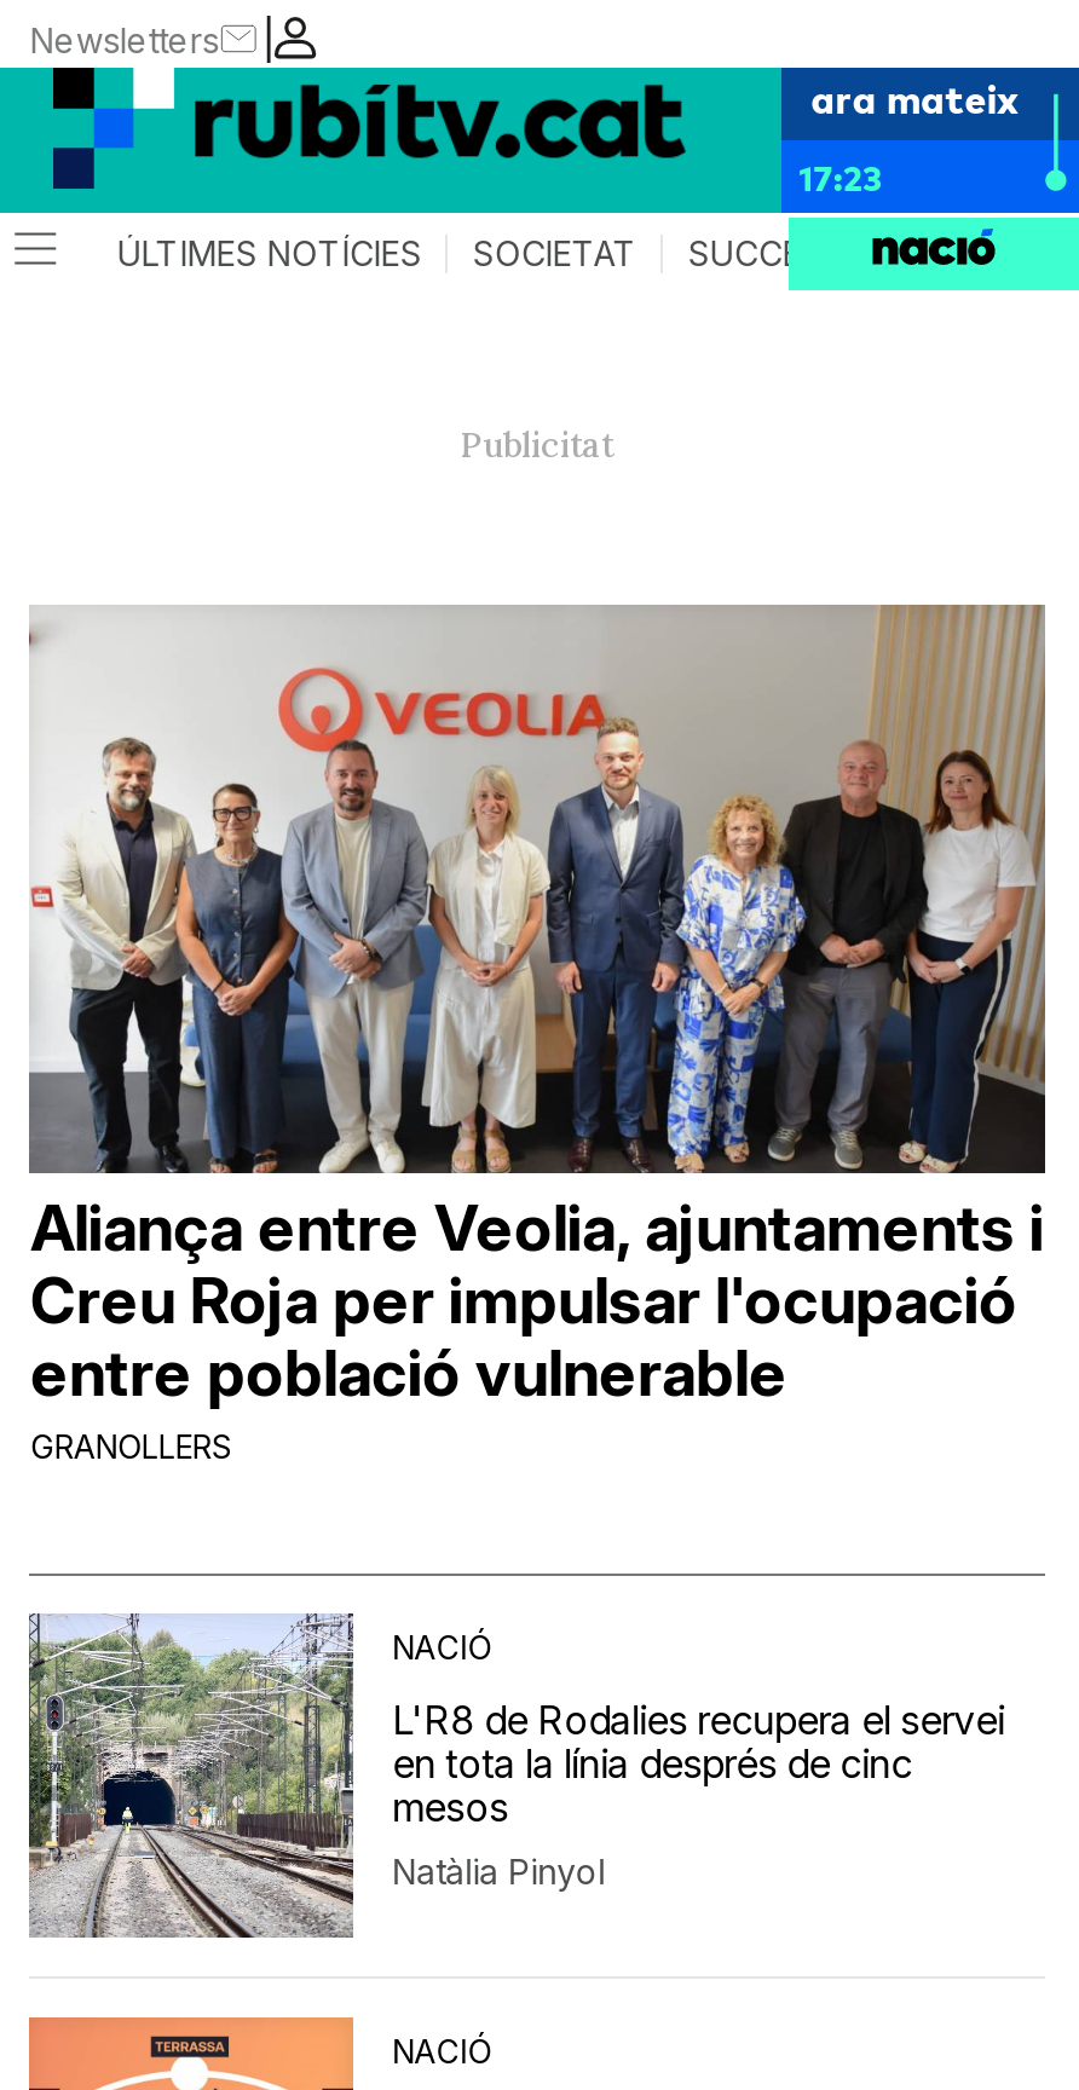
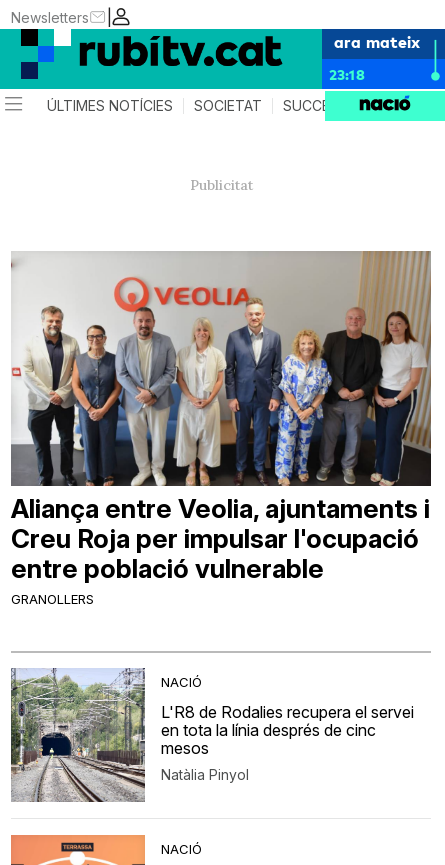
- 17:23
+ 23:18
